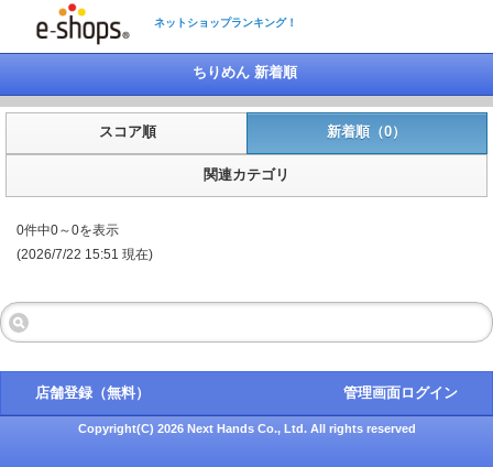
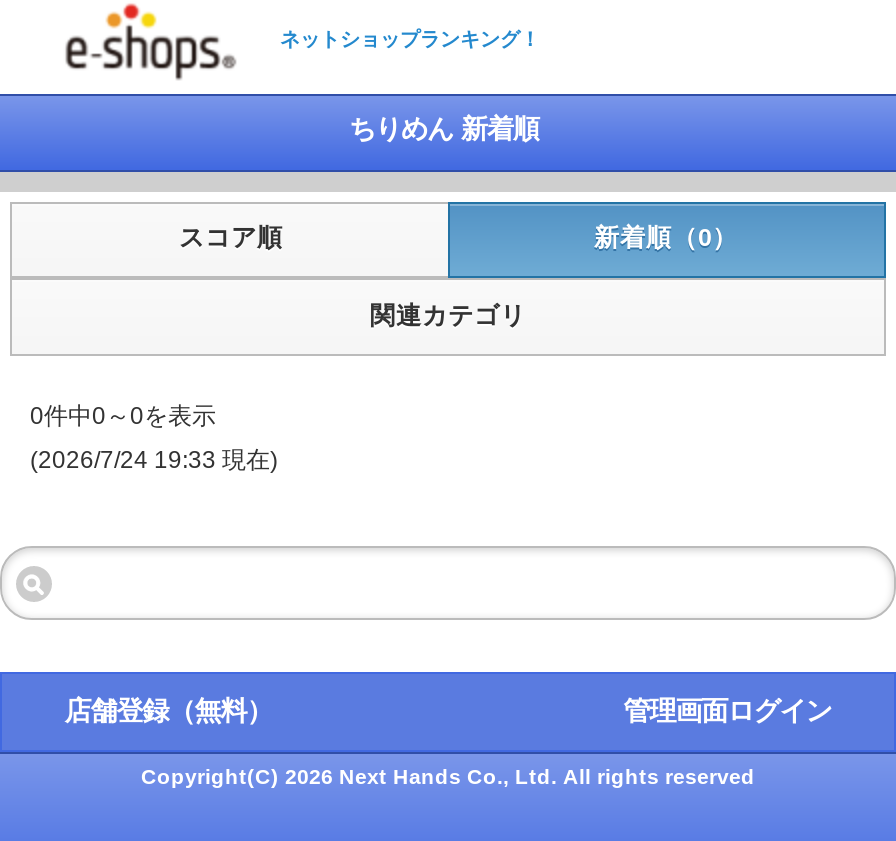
- (2026/7/22 15:51 現在)
+ (2026/7/24 19:33 現在)
